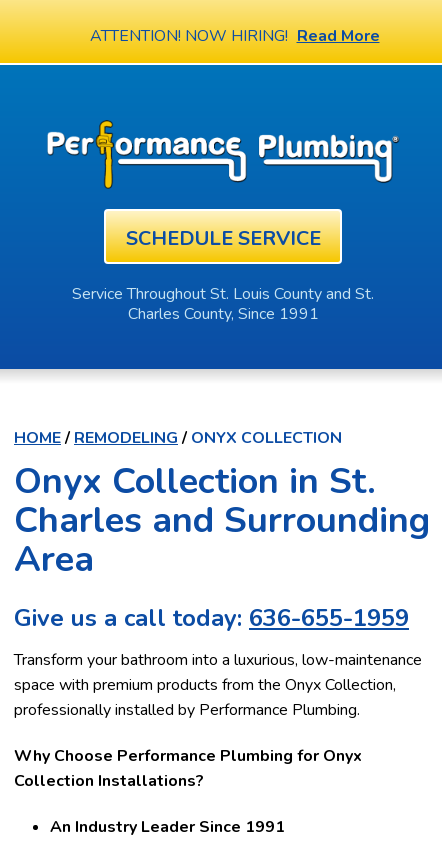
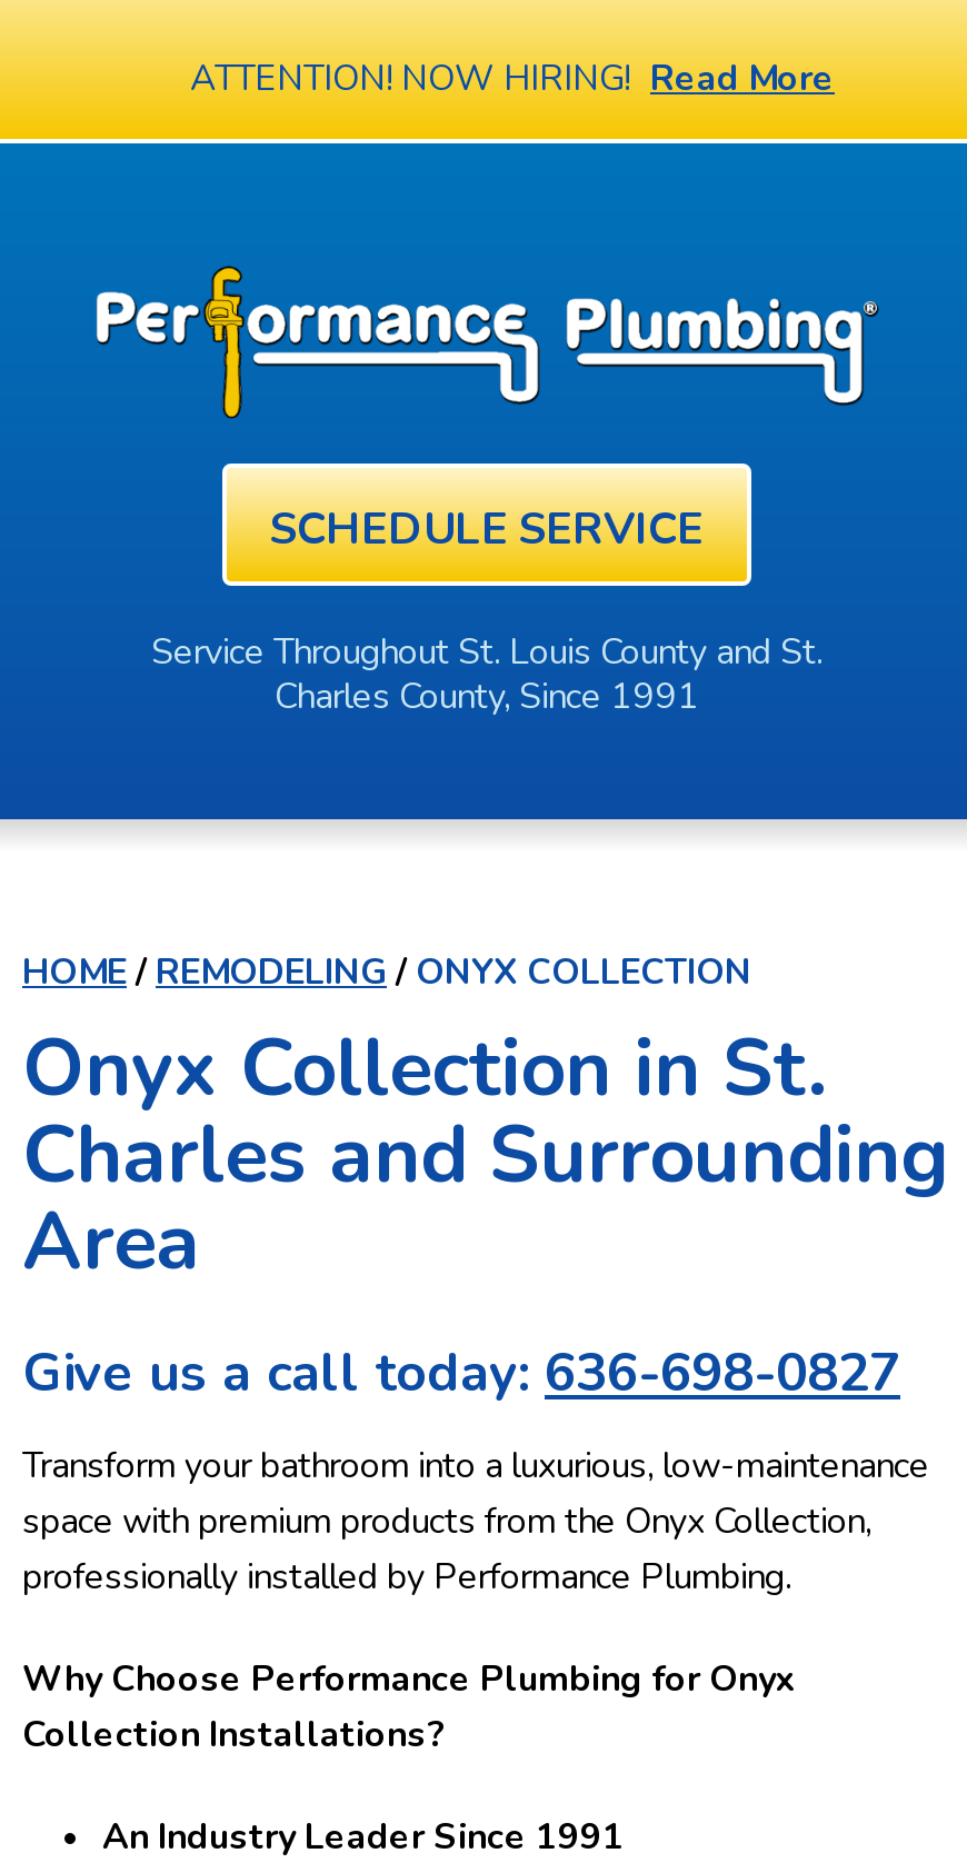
- Give us a call today: 636-655-1959
+ Give us a call today: 636-698-0827
